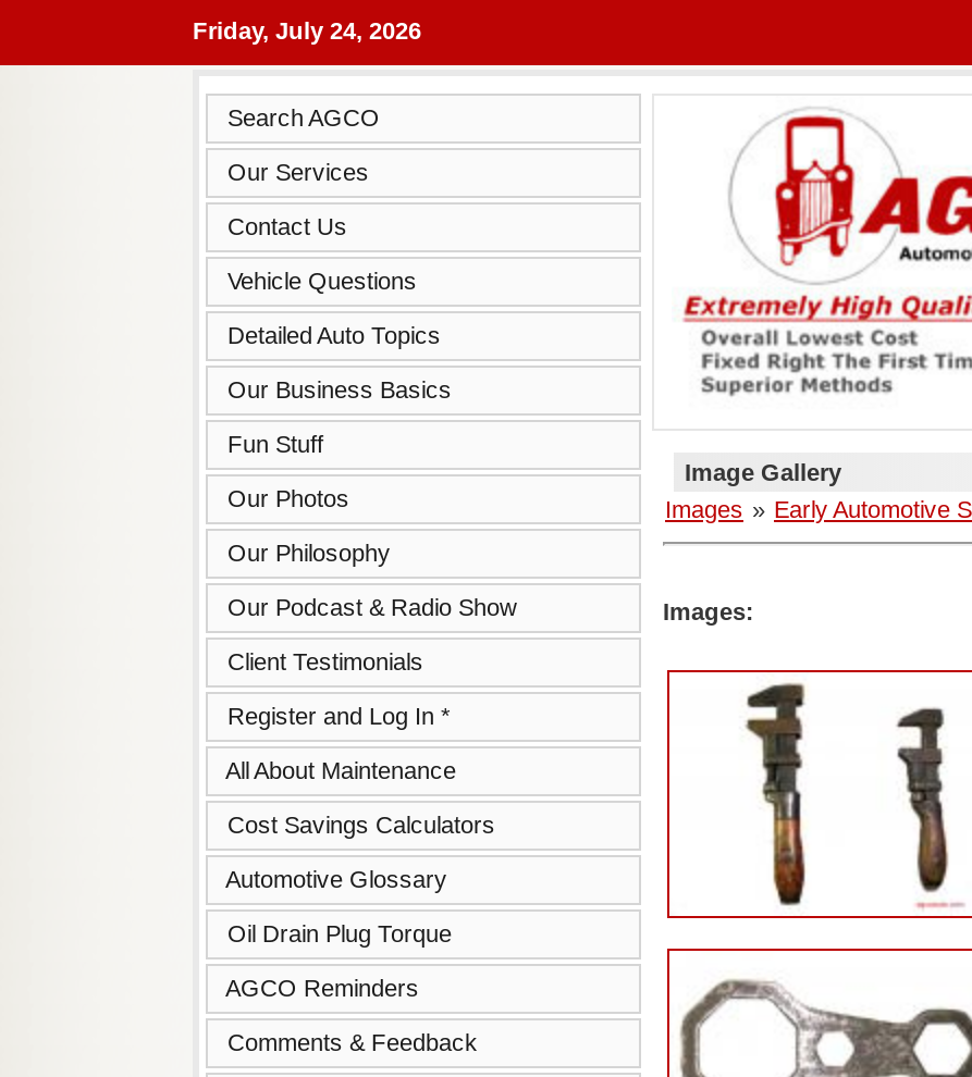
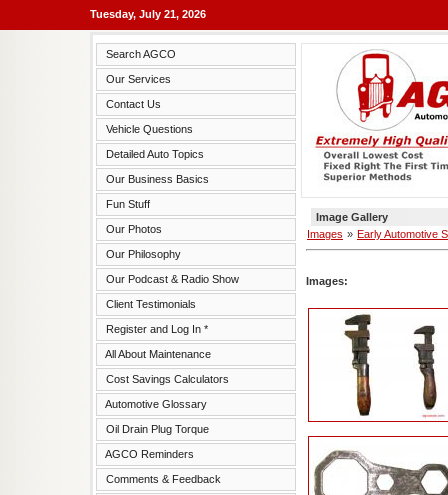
- Friday, July 24, 2026
+ Tuesday, July 21, 2026
